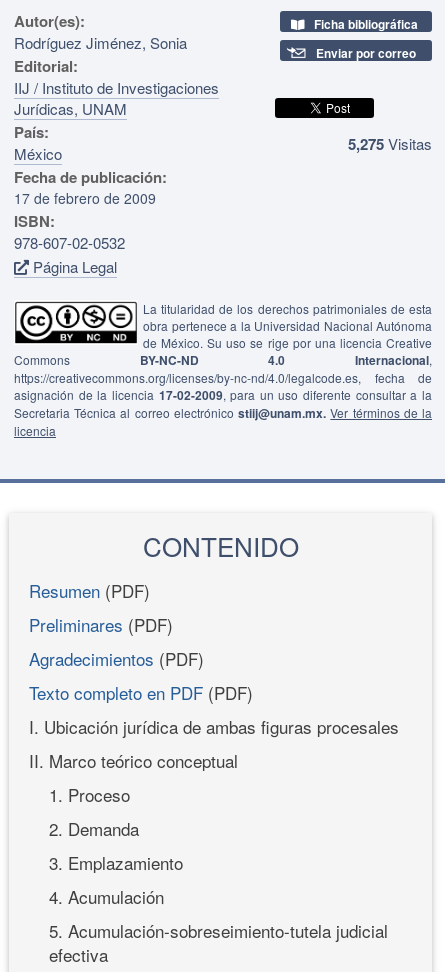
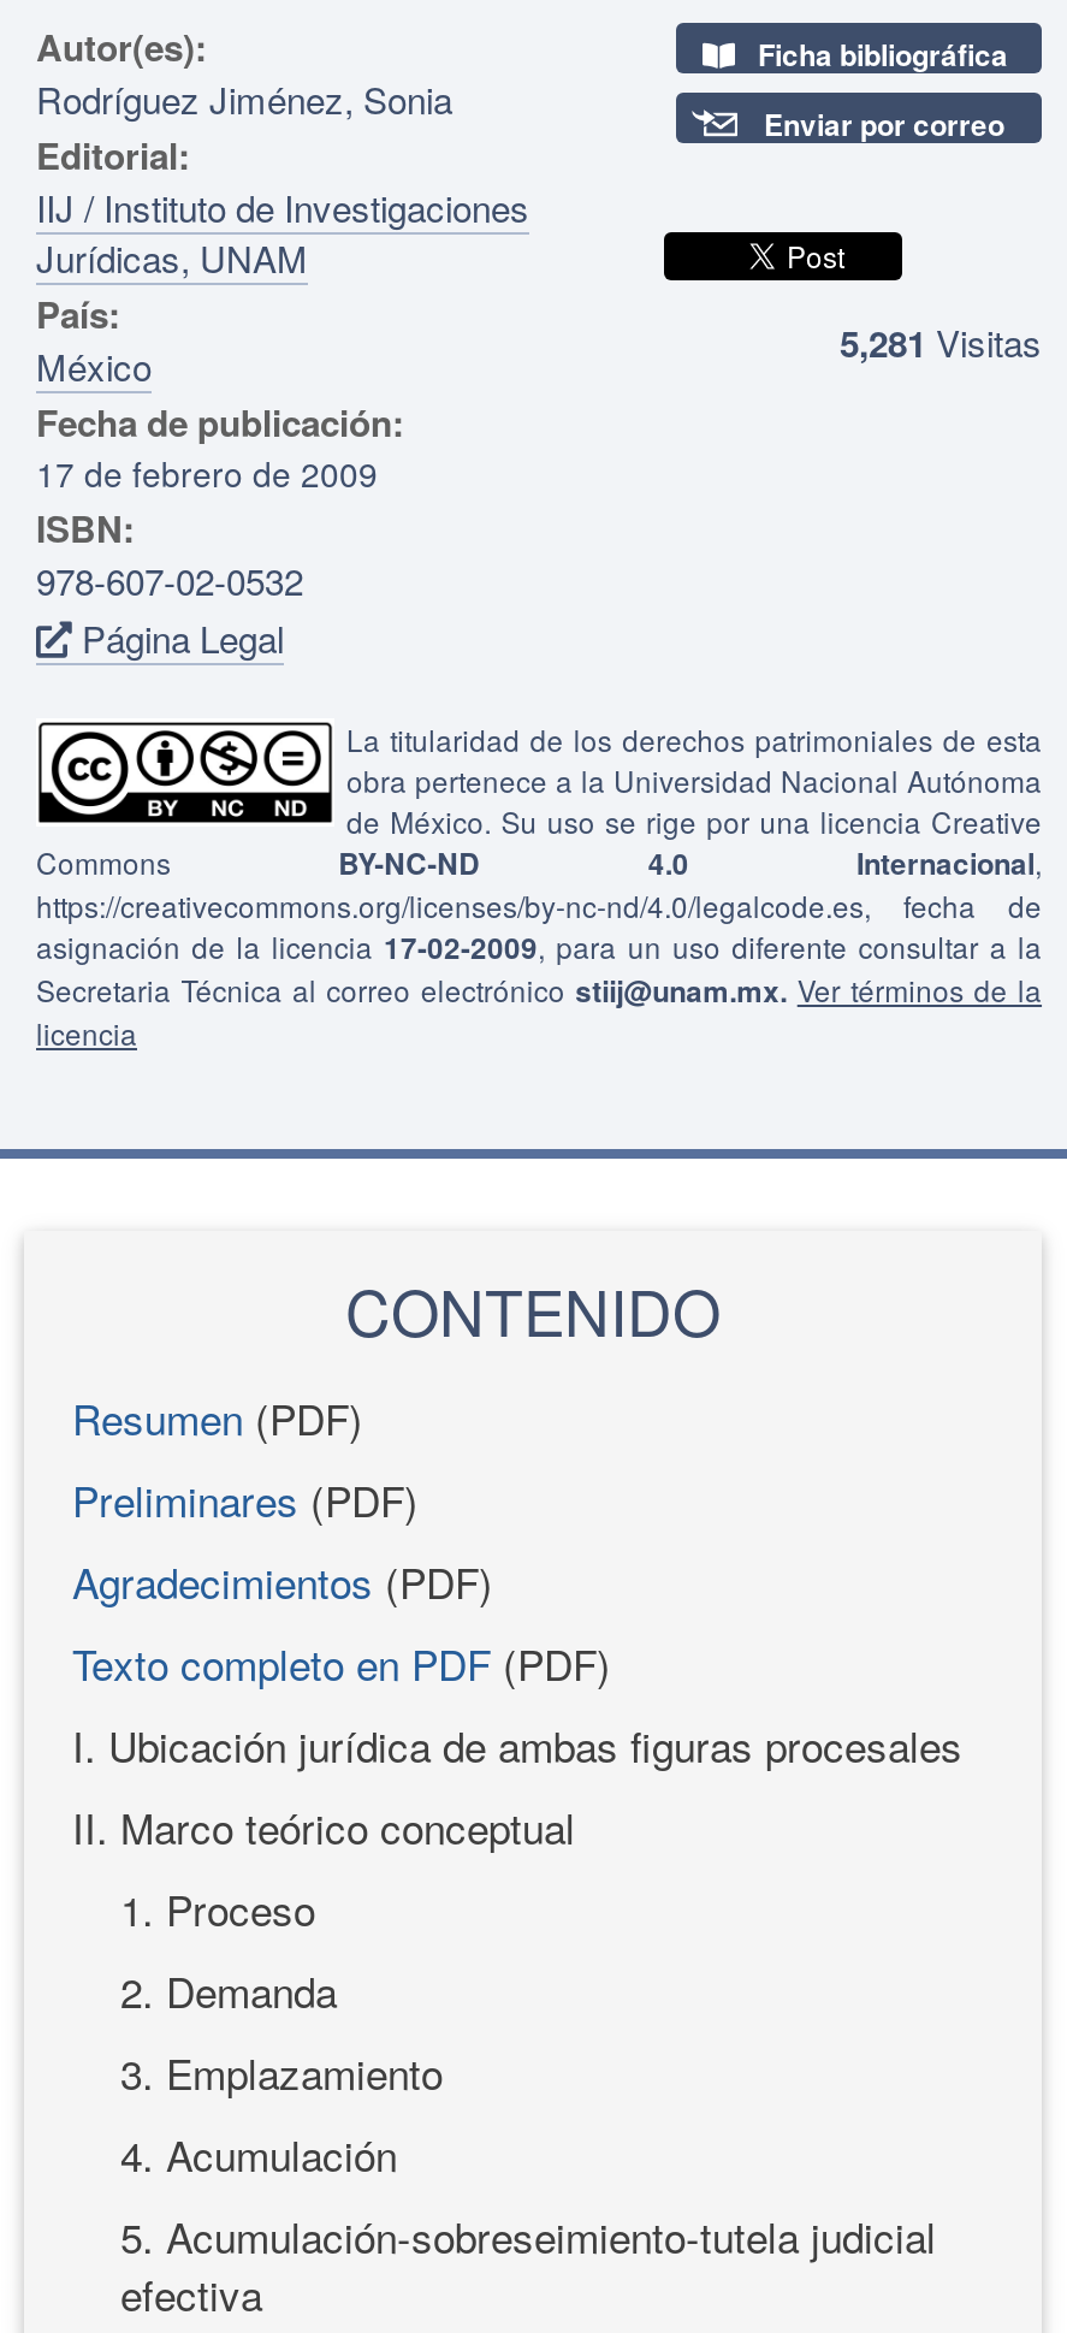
- 5,275 Visitas
+ 5,281 Visitas
